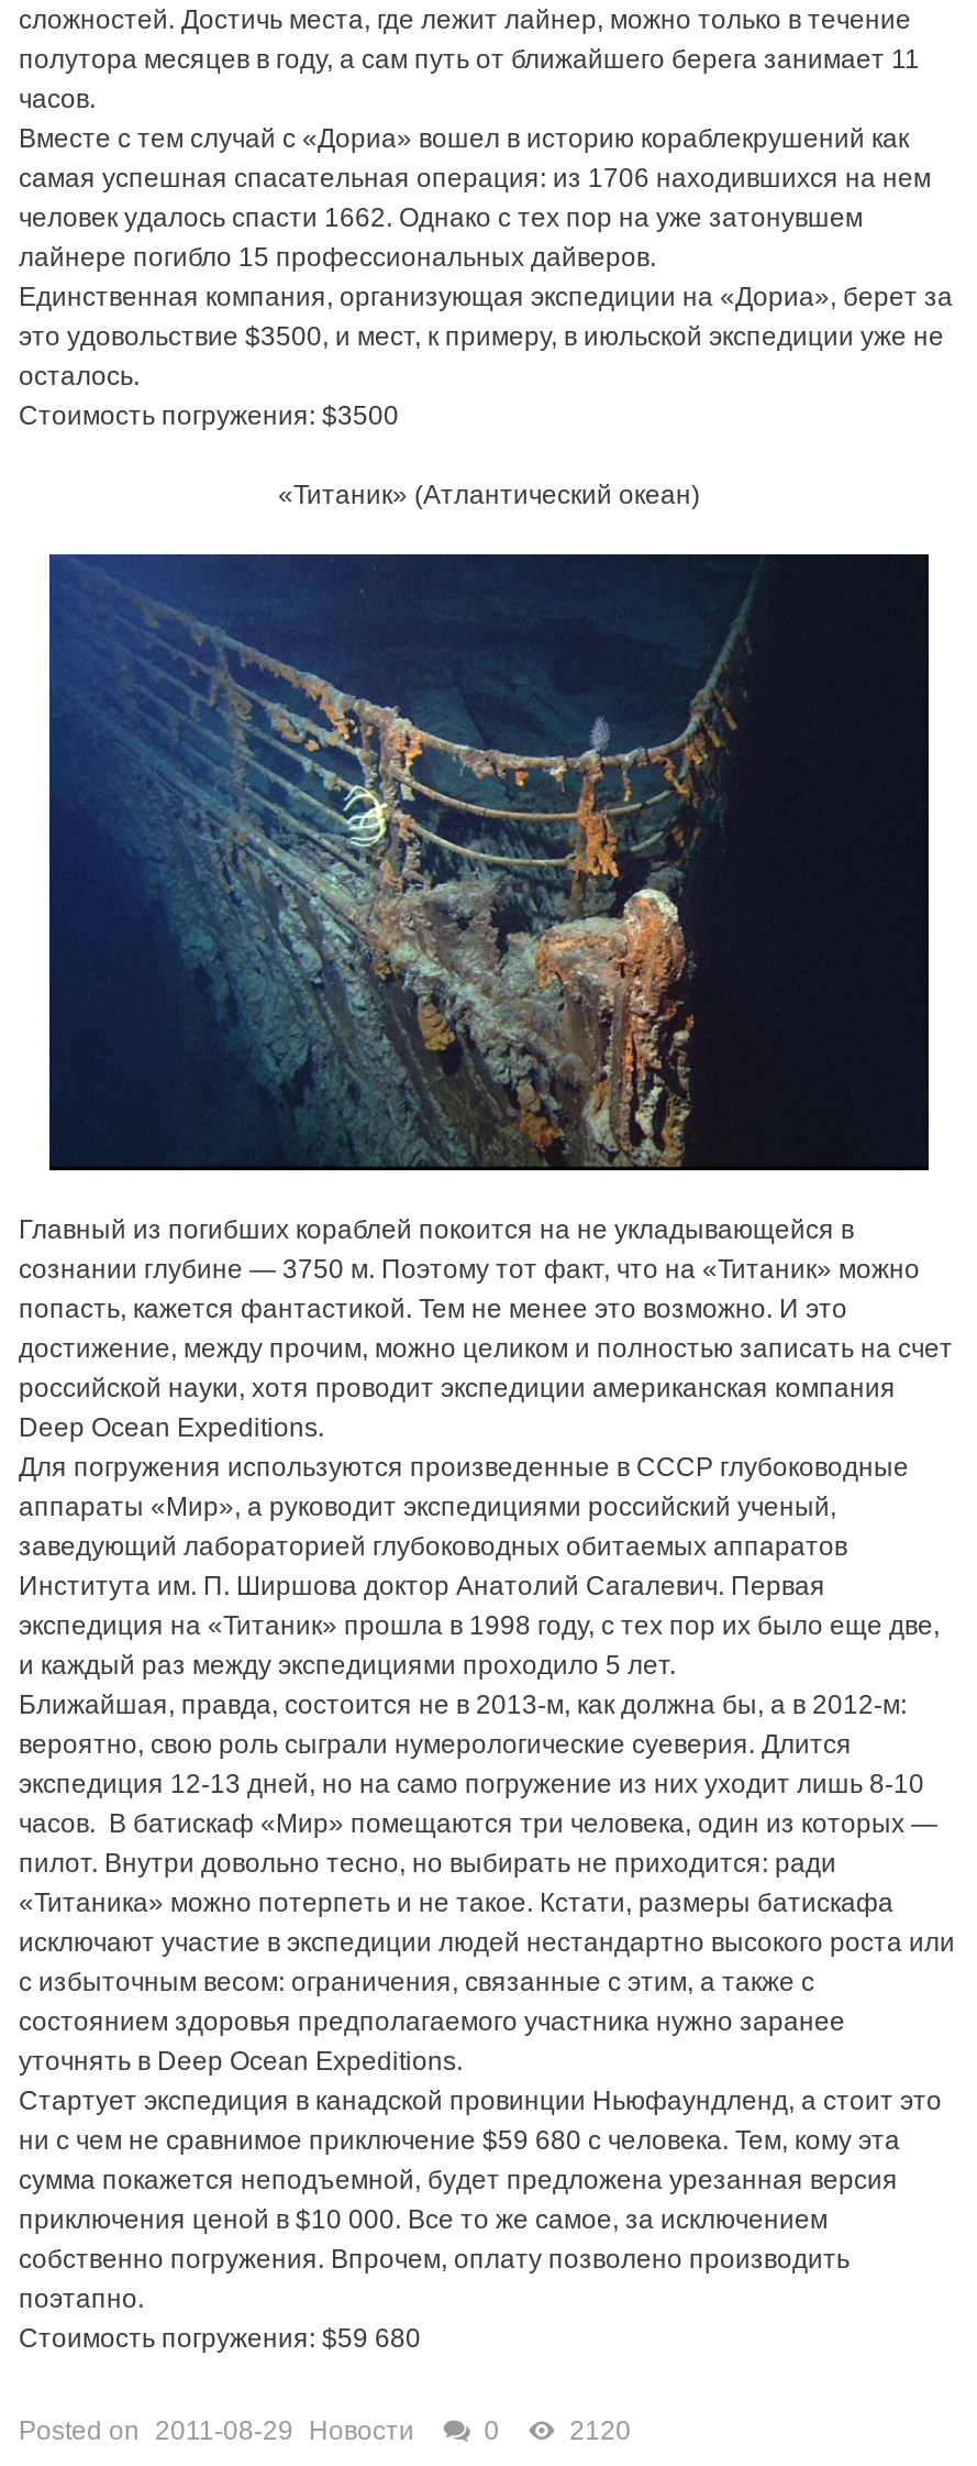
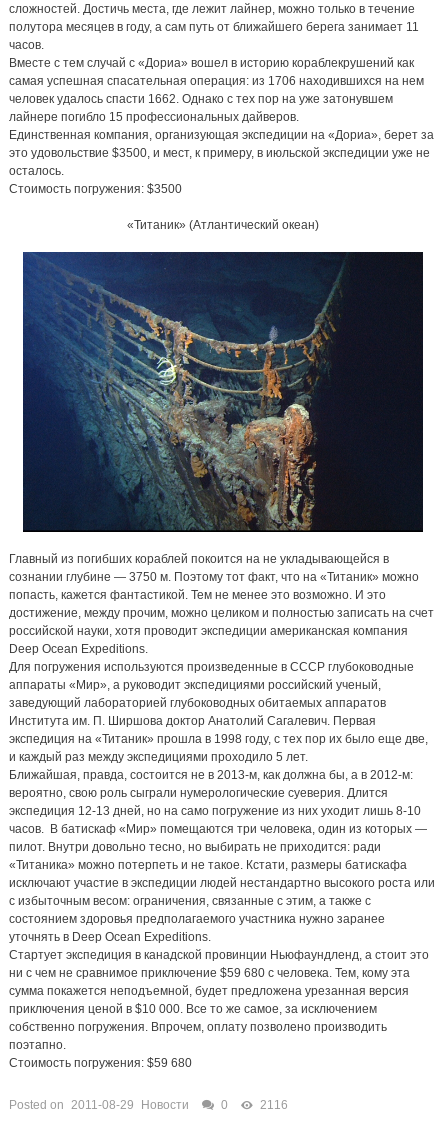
- 2120
+ 2116
